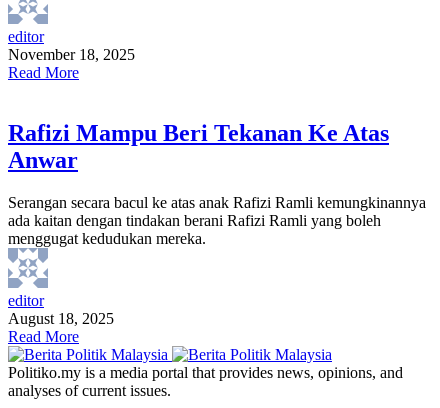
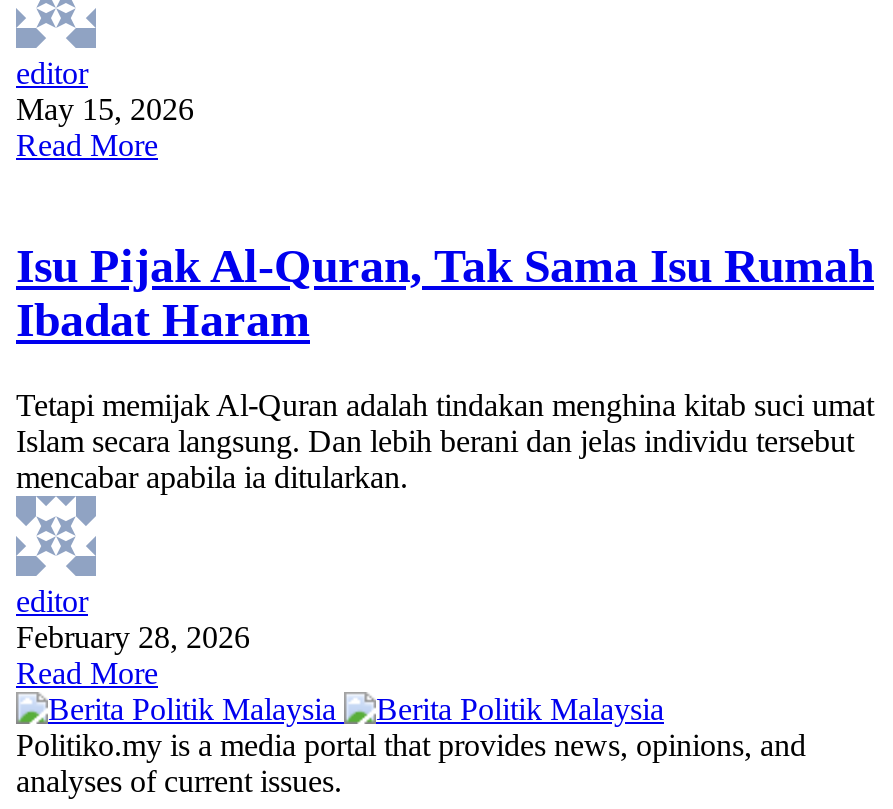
- November 18, 2025
+ May 15, 2026

- Rafizi Mampu Beri Tekanan Ke Atas
- Anwar
+ Isu Pijak Al-Quran, Tak Sama Isu Rumah
+ Ibadat Haram

- Serangan secara bacul ke atas anak Rafizi Ramli kemungkinannya
- ada kaitan dengan tindakan berani Rafizi Ramli yang boleh
- menggugat kedudukan mereka.
+ Tetapi memijak Al-Quran adalah tindakan menghina kitab suci umat
+ Islam secara langsung. Dan lebih berani dan jelas individu tersebut
+ mencabar apabila ia ditularkan.

- August 18, 2025
+ February 28, 2026
